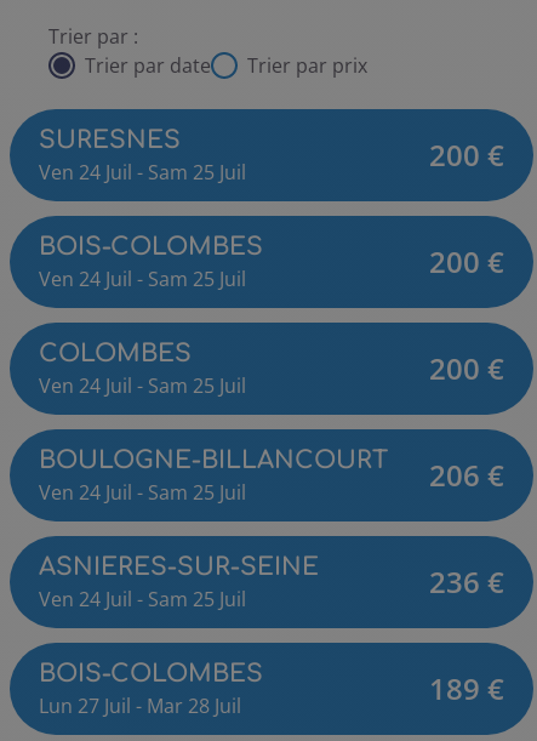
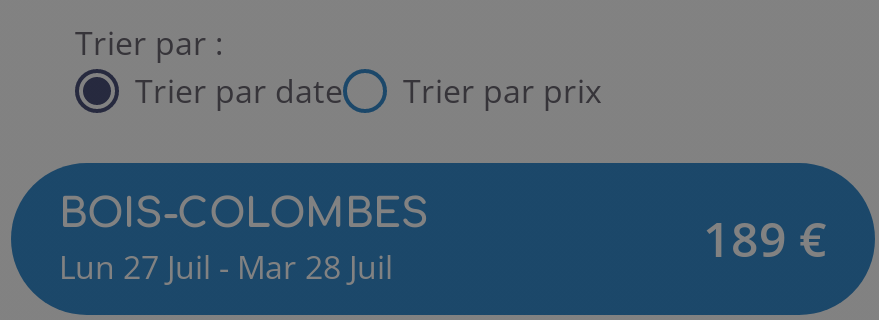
- SURESNES
- Ven 24 Juil - Sam 25 Juil
- 200 €
- BOIS-COLOMBES
- Ven 24 Juil - Sam 25 Juil
- 200 €
- COLOMBES
- Ven 24 Juil - Sam 25 Juil
- 200 €
- BOULOGNE-BILLANCOURT
- Ven 24 Juil - Sam 25 Juil
- 206 €
- ASNIERES-SUR-SEINE
- Ven 24 Juil - Sam 25 Juil
- 236 €
